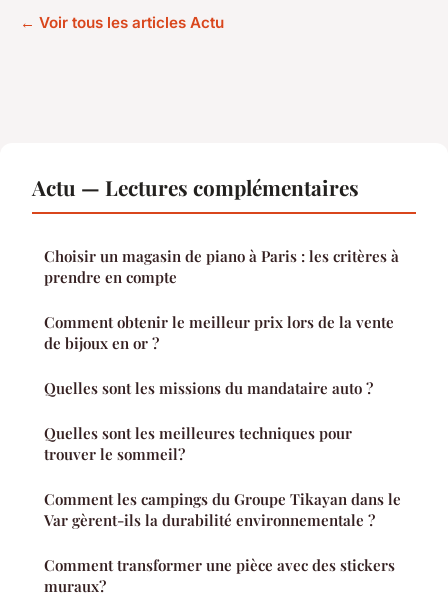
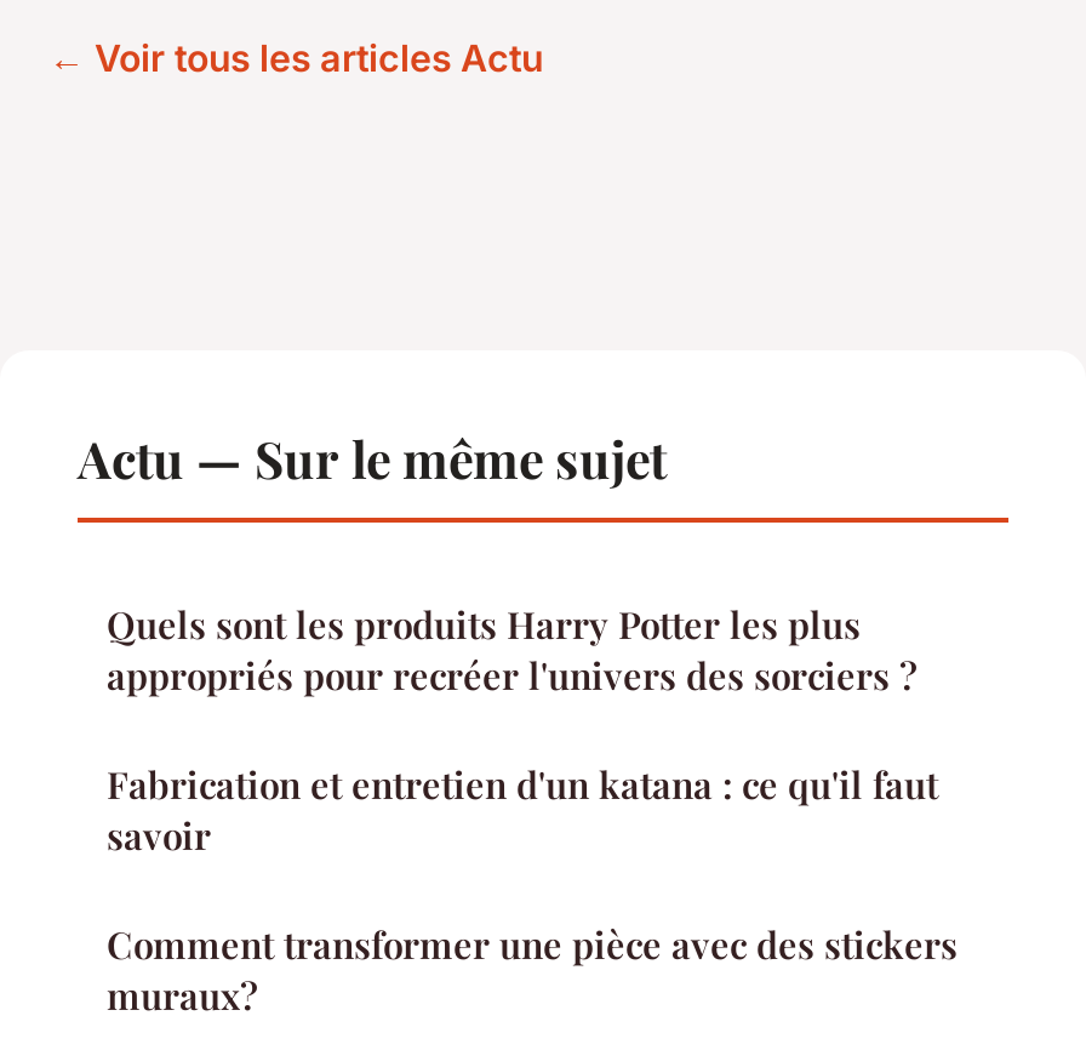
- Actu — Lectures complémentaires
- Choisir un magasin de piano à Paris : les critères à
- prendre en compte
- Comment obtenir le meilleur prix lors de la vente
- de bijoux en or ?
- Quelles sont les missions du mandataire auto ?
- Quelles sont les meilleures techniques pour
- trouver le sommeil?
- Comment les campings du Groupe Tikayan dans le
- Var gèrent-ils la durabilité environnementale ?
+ Actu — Sur le même sujet
+ Quels sont les produits Harry Potter les plus
+ appropriés pour recréer l'univers des sorciers ?
+ Fabrication et entretien d'un katana : ce qu'il faut
+ savoir
